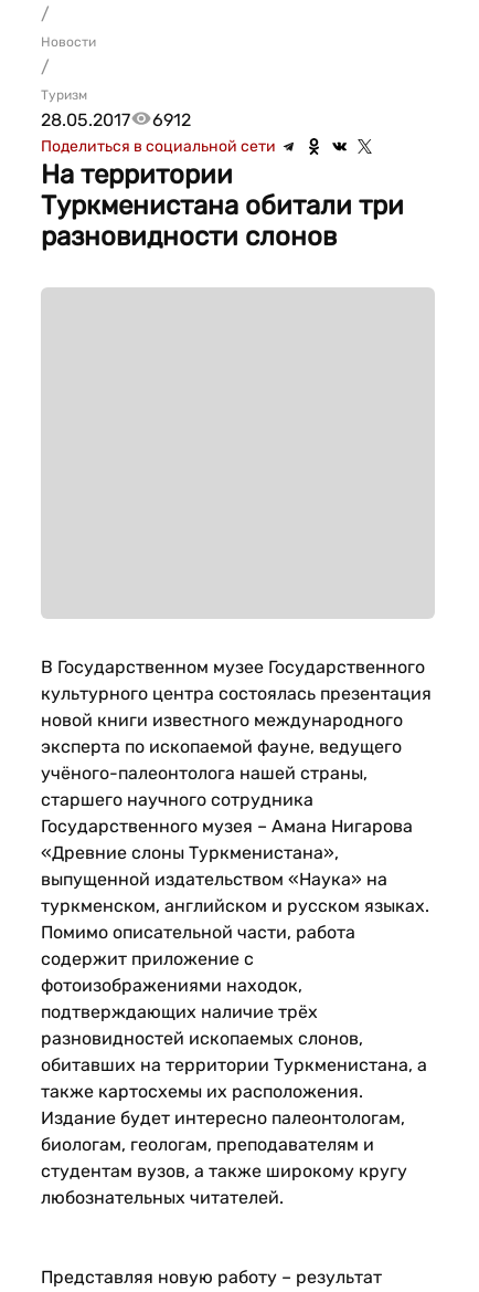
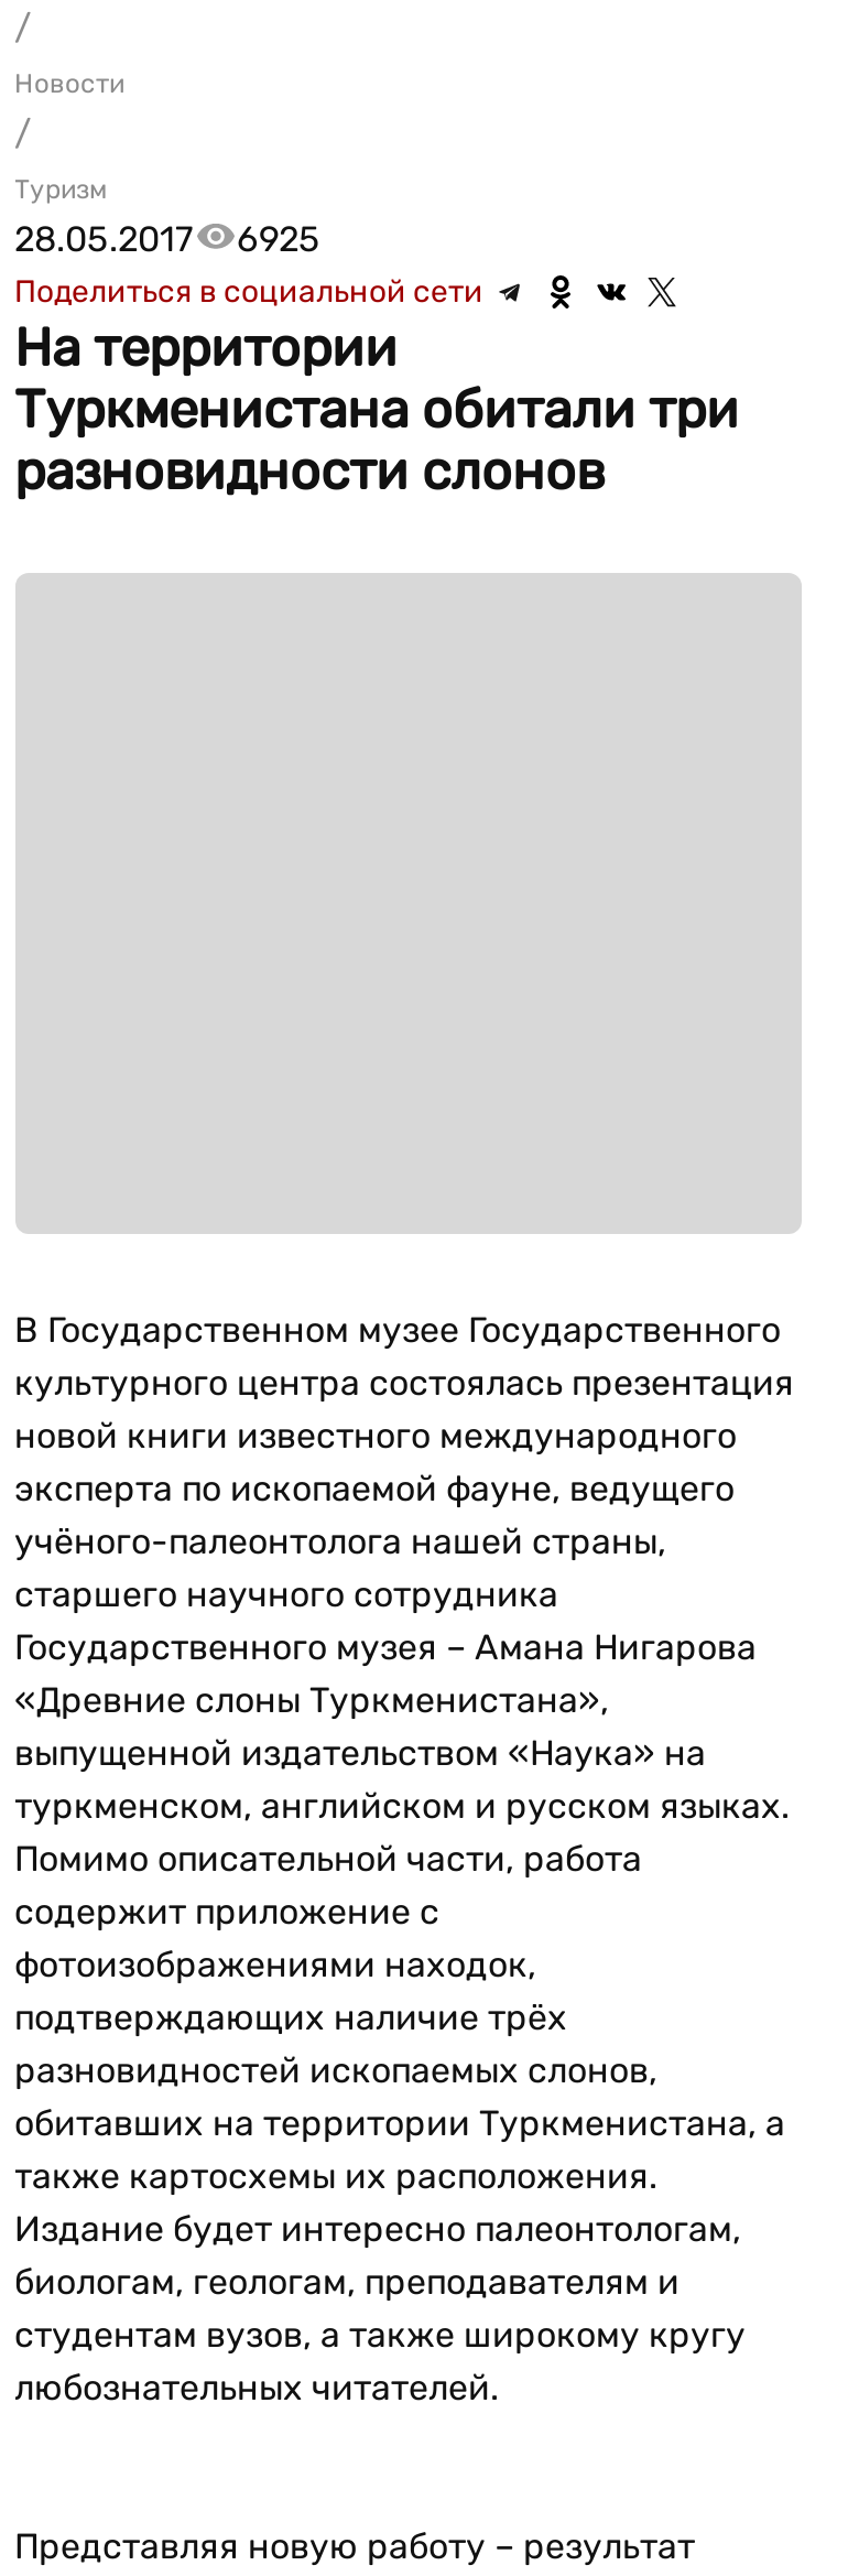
- 28.05.2017 6912
+ 28.05.2017 6925
